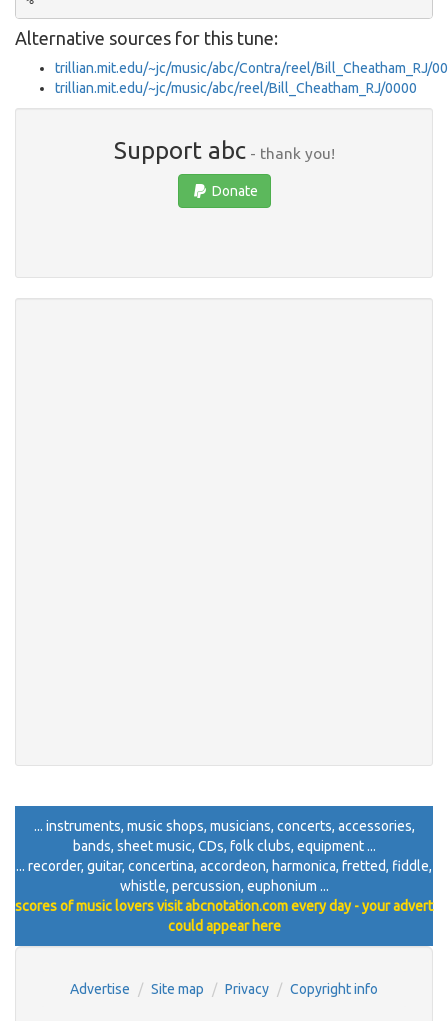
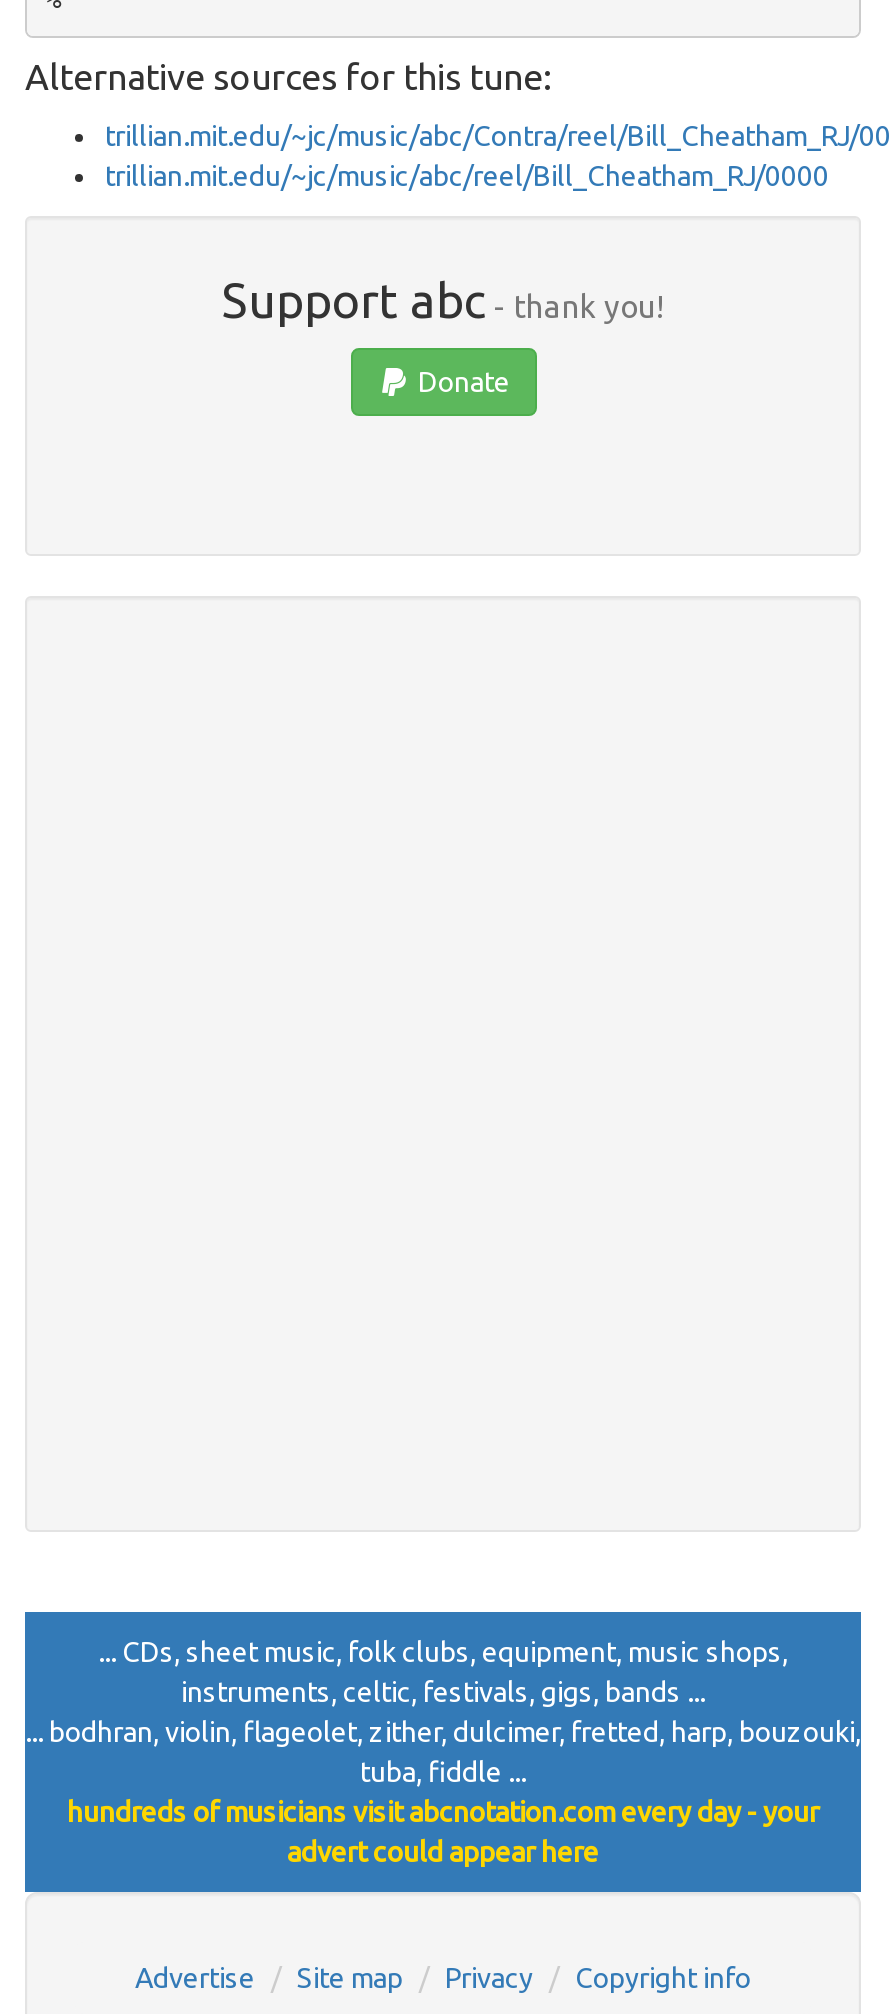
- ... instruments, music shops, musicians, concerts, accessories,
- bands, sheet music, CDs, folk clubs, equipment ...
- ... recorder, guitar, concertina, accordeon, harmonica, fretted, fiddle,
- whistle, percussion, euphonium ...
- scores of music lovers visit abcnotation.com every day - your advert
- could appear here
+ ... CDs, sheet music, folk clubs, equipment, music shops,
+ instruments, celtic, festivals, gigs, bands ...
+ ... bodhran, violin, flageolet, zither, dulcimer, fretted, harp, bouzouki,
+ tuba, fiddle ...
+ hundreds of musicians visit abcnotation.com every day - your
+ advert could appear here
